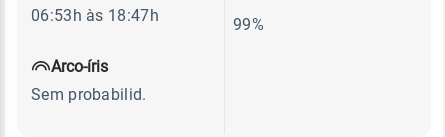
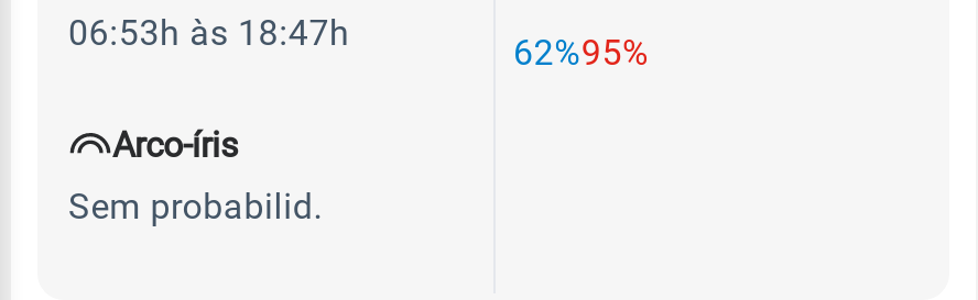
- 99%
+ 62%95%
